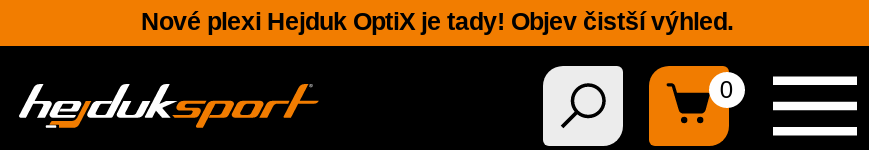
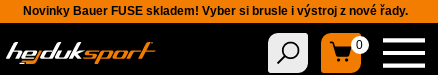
- Nové plexi Hejduk OptiX je tady! Objev čistší výhled.
+ Novinky Bauer FUSE skladem! Vyber si brusle i výstroj z nové řady.
